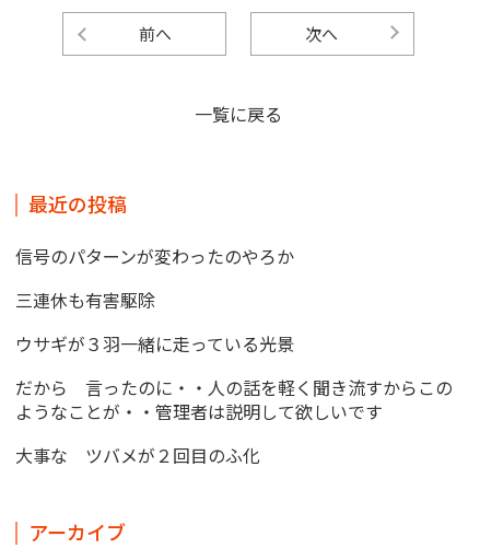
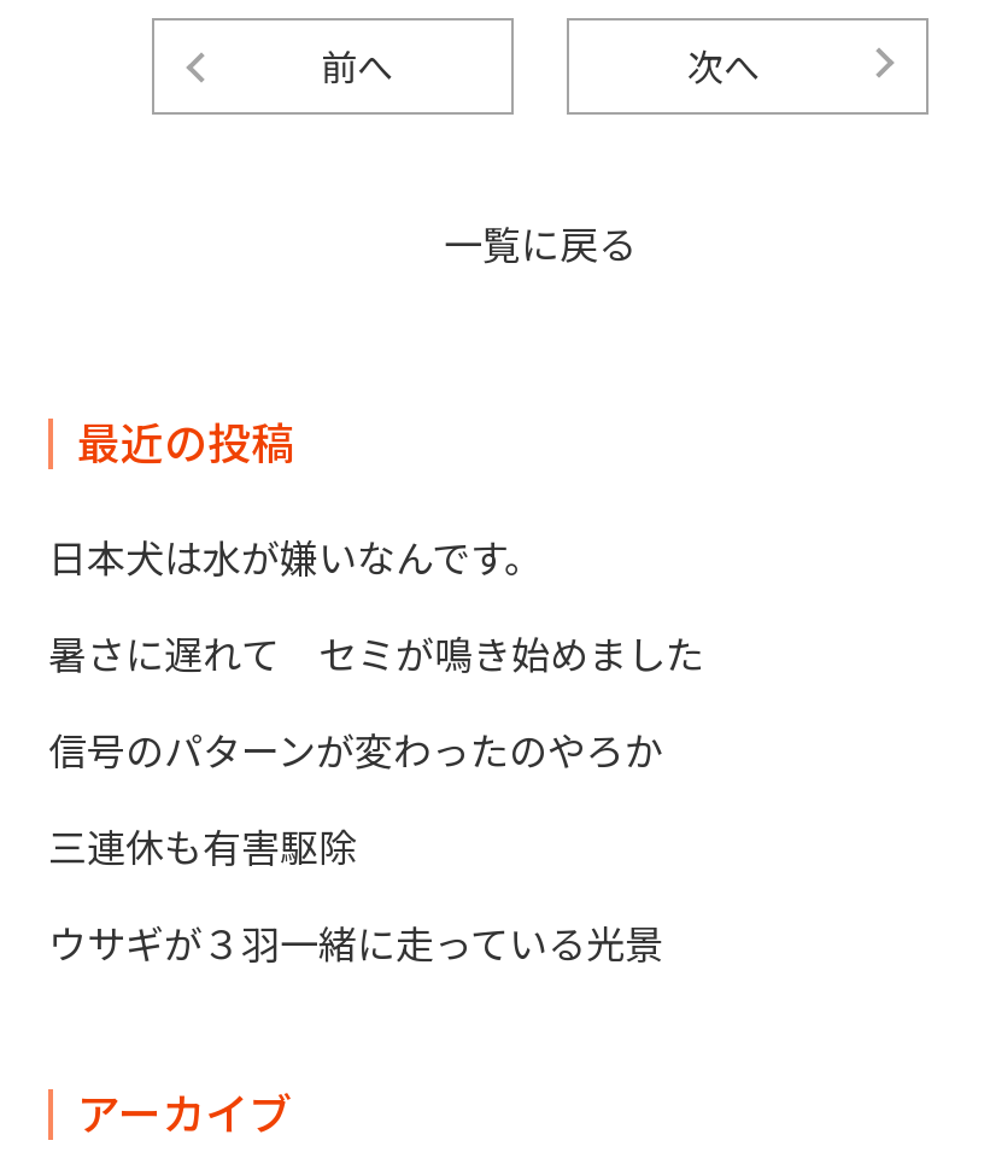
+ 日本犬は水が嫌いなんです。
+ 暑さに遅れて セミが鳴き始めました

moved down: 信号のパターンが変わったのやろか | 三連休も有害駆除 | ウサギが３羽一緒に走っている光景

- だから 言ったのに・・人の話を軽く聞き流すからこの
- ようなことが・・管理者は説明して欲しいです
- 大事な ツバメが２回目のふ化
